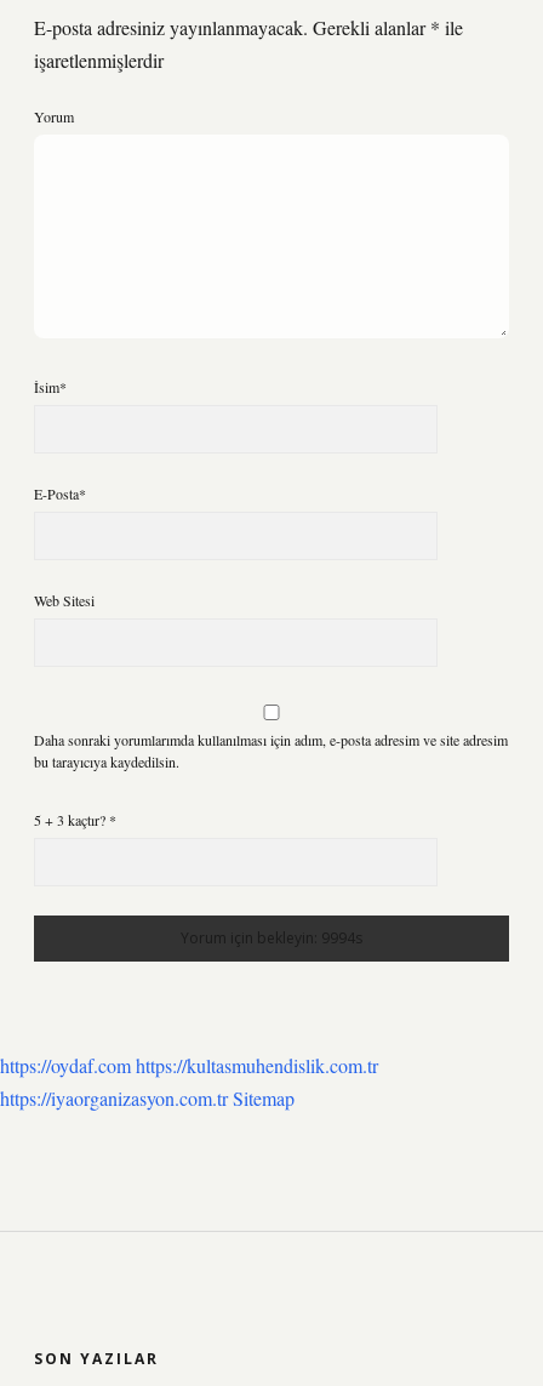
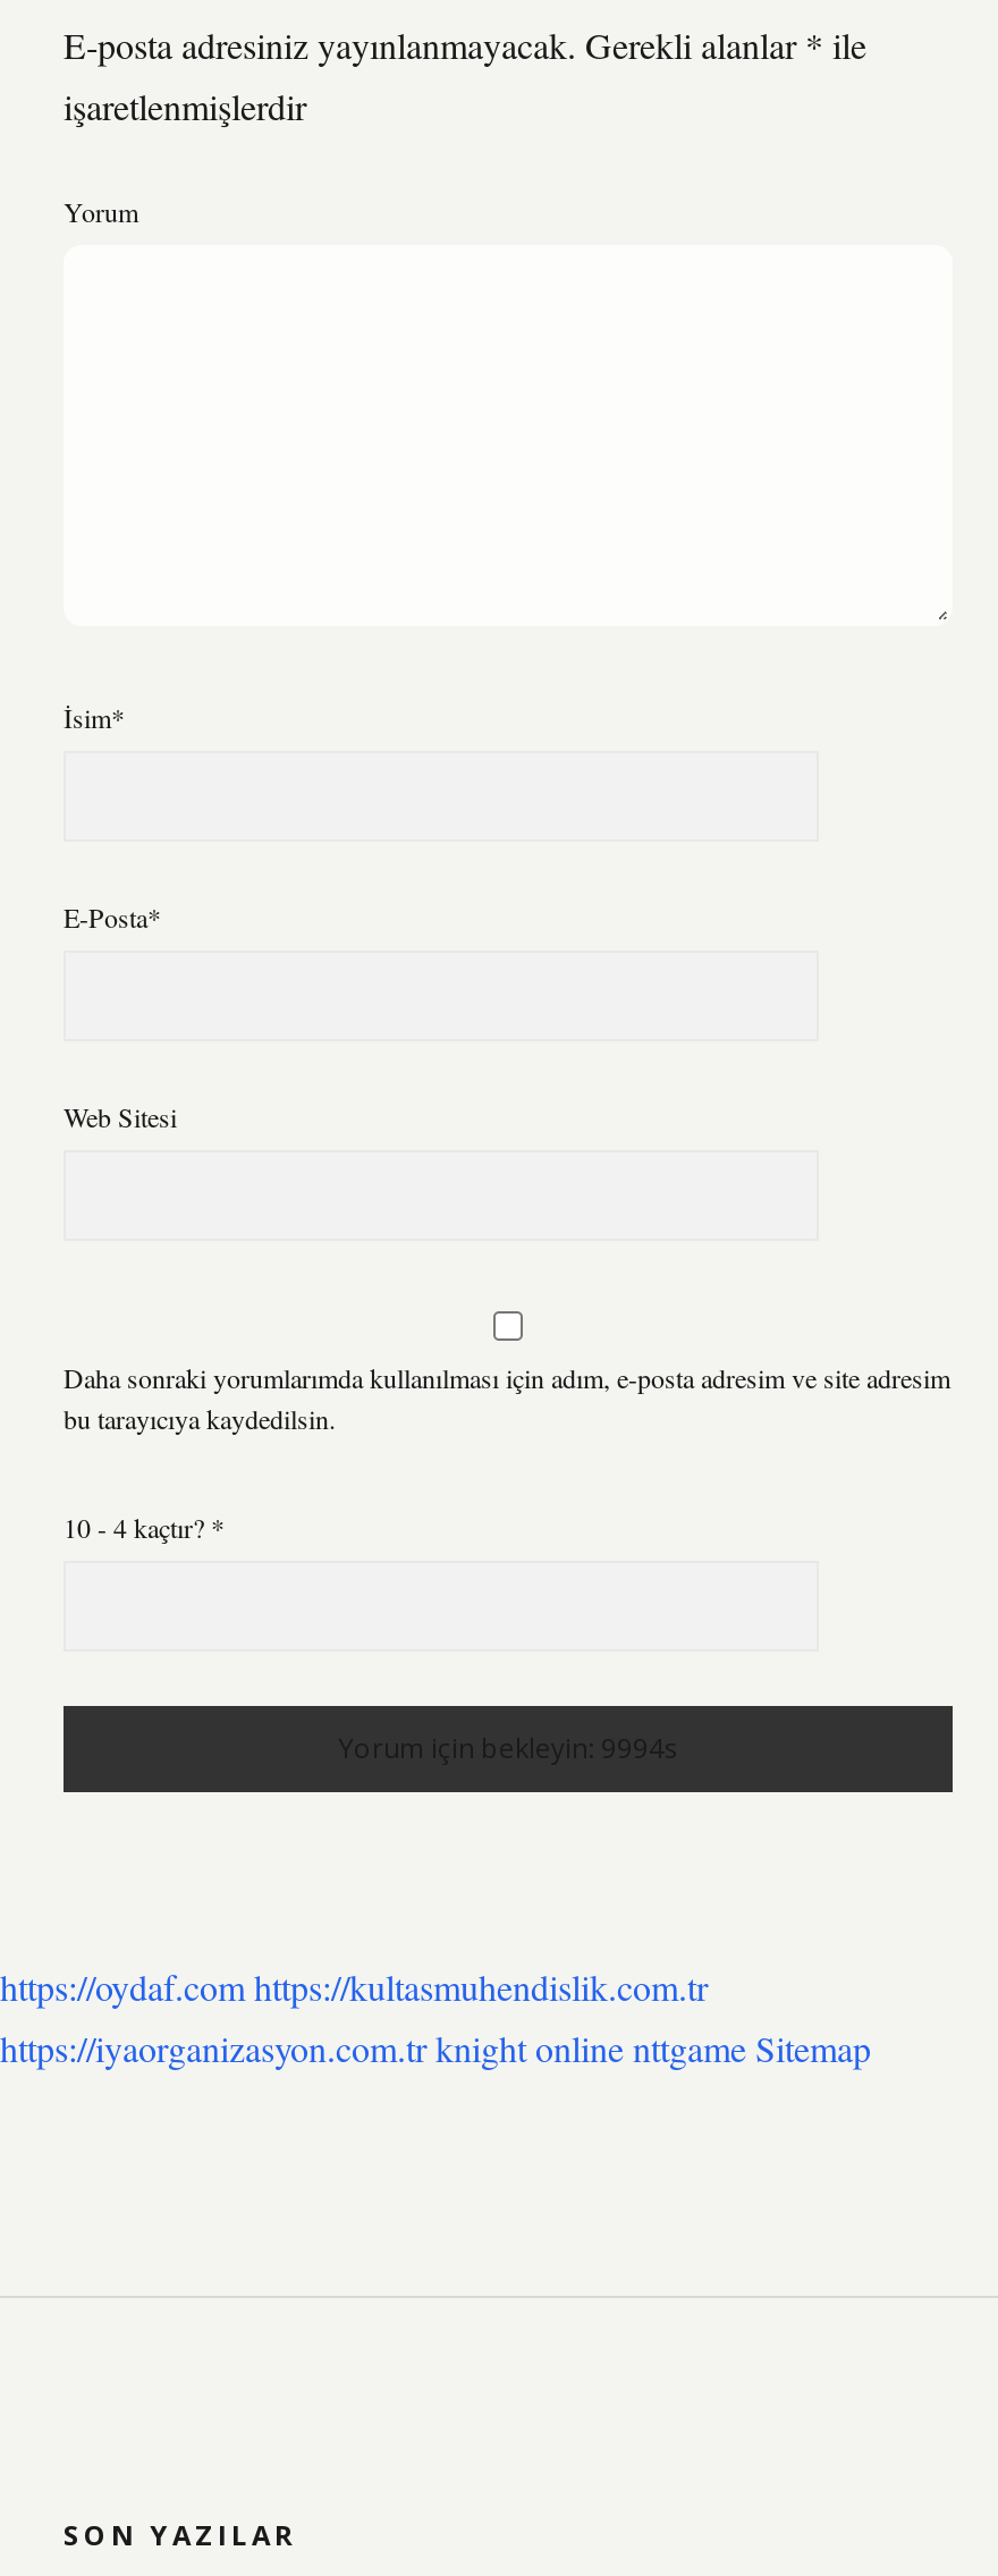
- 5 + 3 kaçtır? *
+ 10 - 4 kaçtır? *

- https://iyaorganizasyon.com.tr Sitemap
+ https://iyaorganizasyon.com.tr knight online nttgame Sitemap
